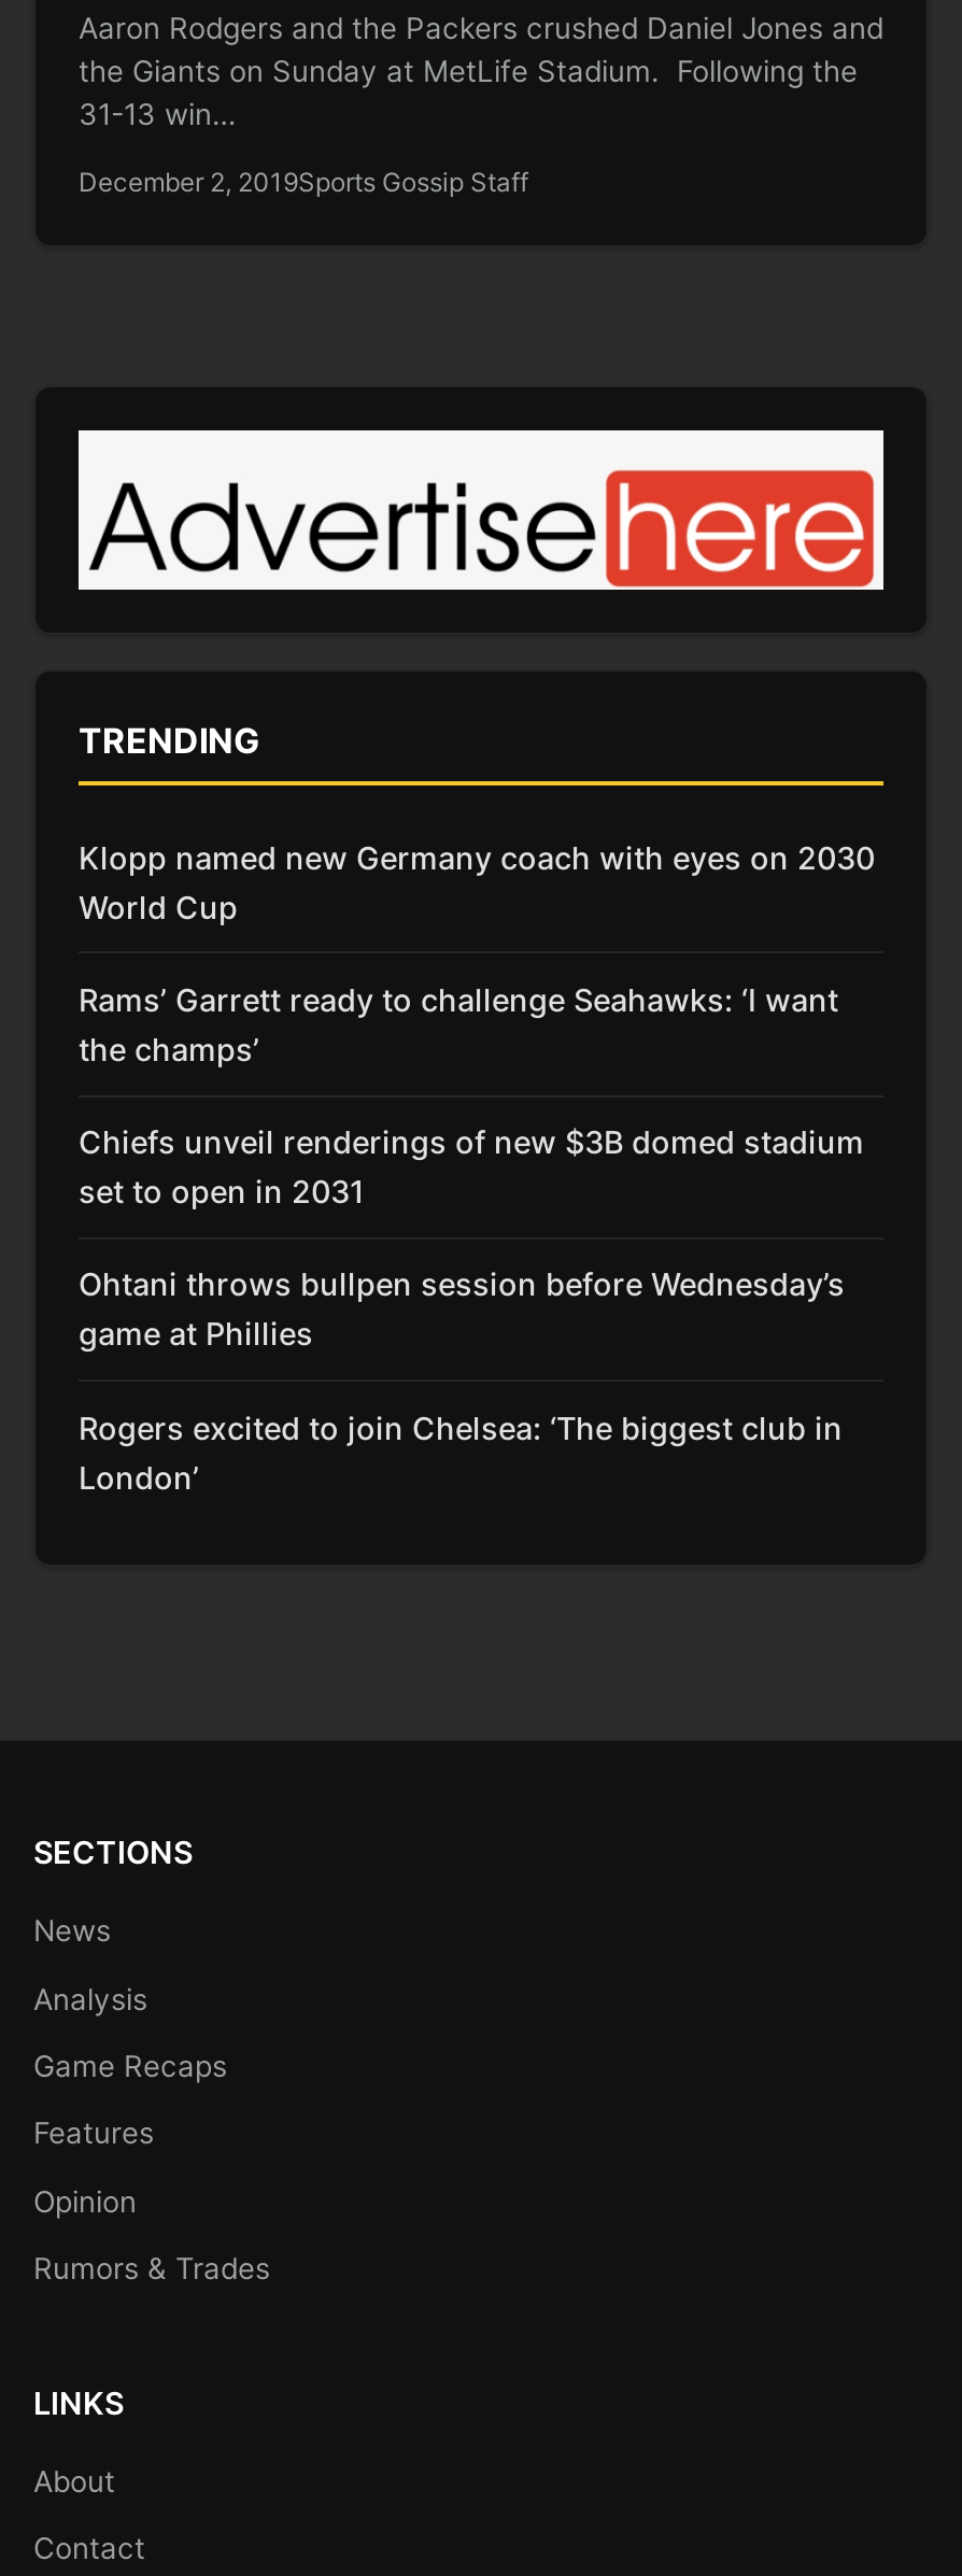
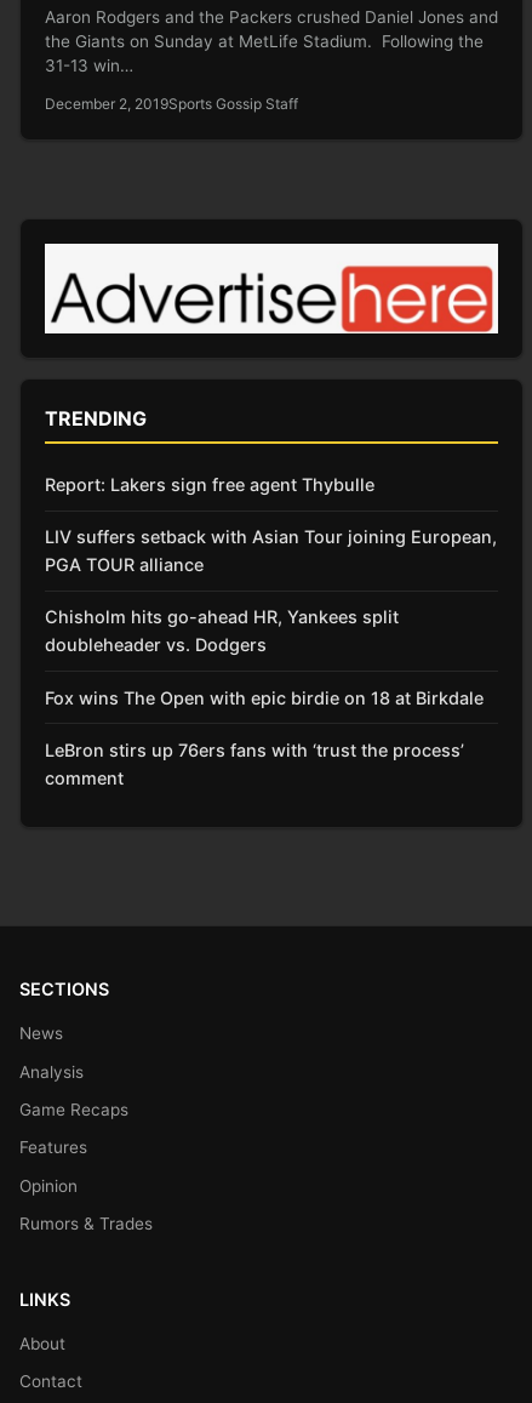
- Klopp named new Germany coach with eyes on 2030
- World Cup
+ Report: Lakers sign free agent Thybulle

- Rams’ Garrett ready to challenge Seahawks: ‘I want
- the champs’
+ LIV suffers setback with Asian Tour joining European,
+ PGA TOUR alliance

- Chiefs unveil renderings of new $3B domed stadium
- set to open in 2031
+ Chisholm hits go-ahead HR, Yankees split
+ doubleheader vs. Dodgers

- Ohtani throws bullpen session before Wednesday’s
- game at Phillies
+ Fox wins The Open with epic birdie on 18 at Birkdale

- Rogers excited to join Chelsea: ‘The biggest club in
- London’
+ LeBron stirs up 76ers fans with ‘trust the process’
+ comment
